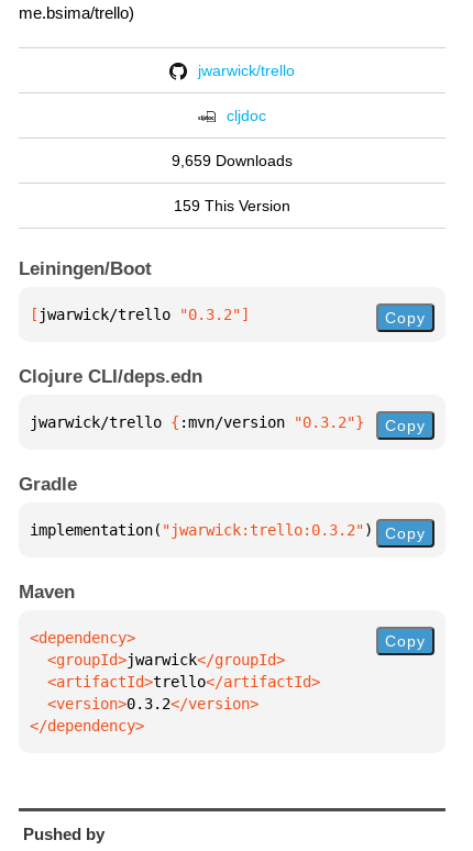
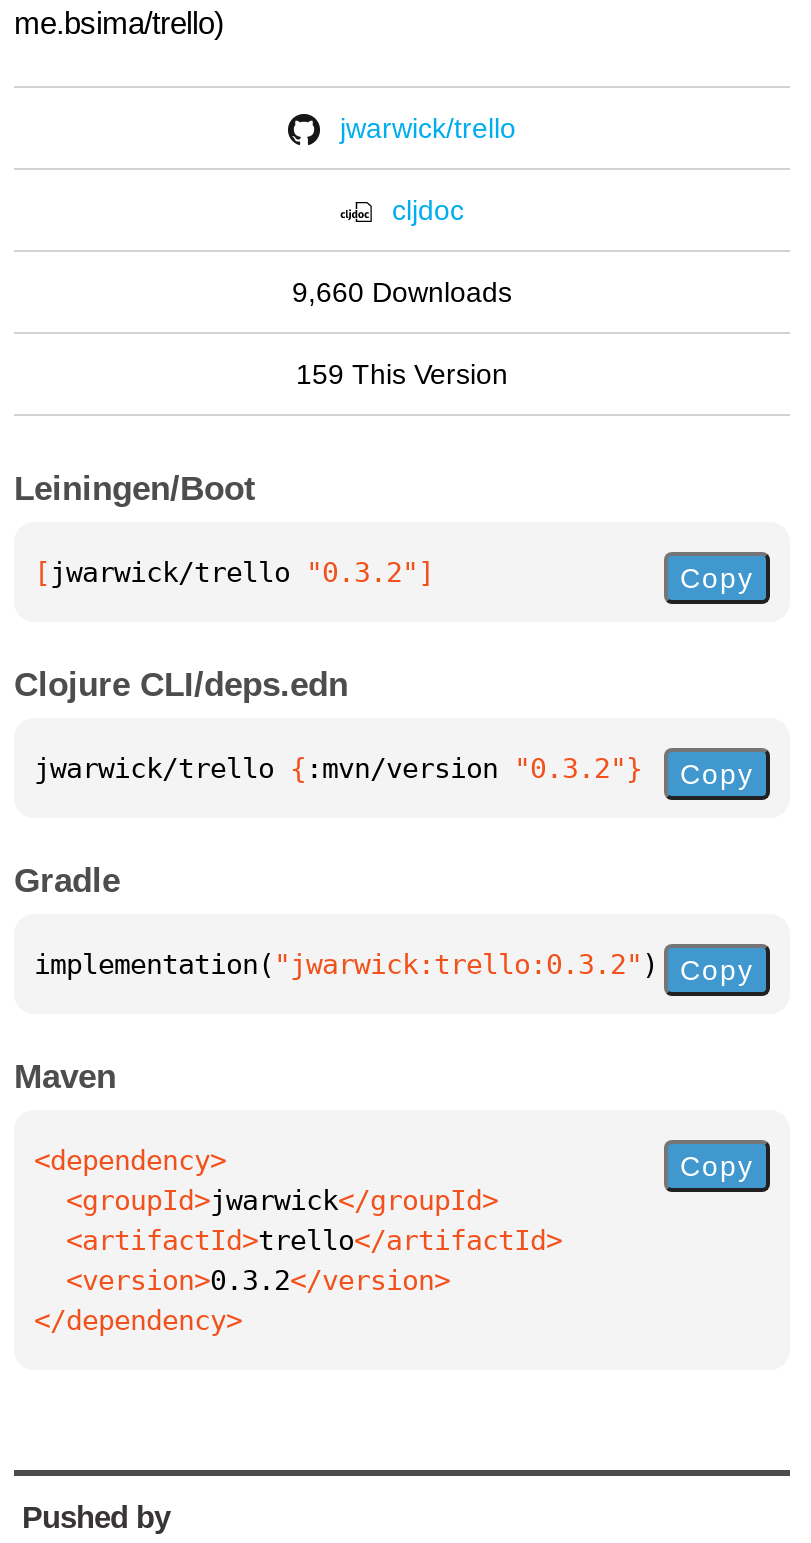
- 9,659 Downloads
+ 9,660 Downloads
